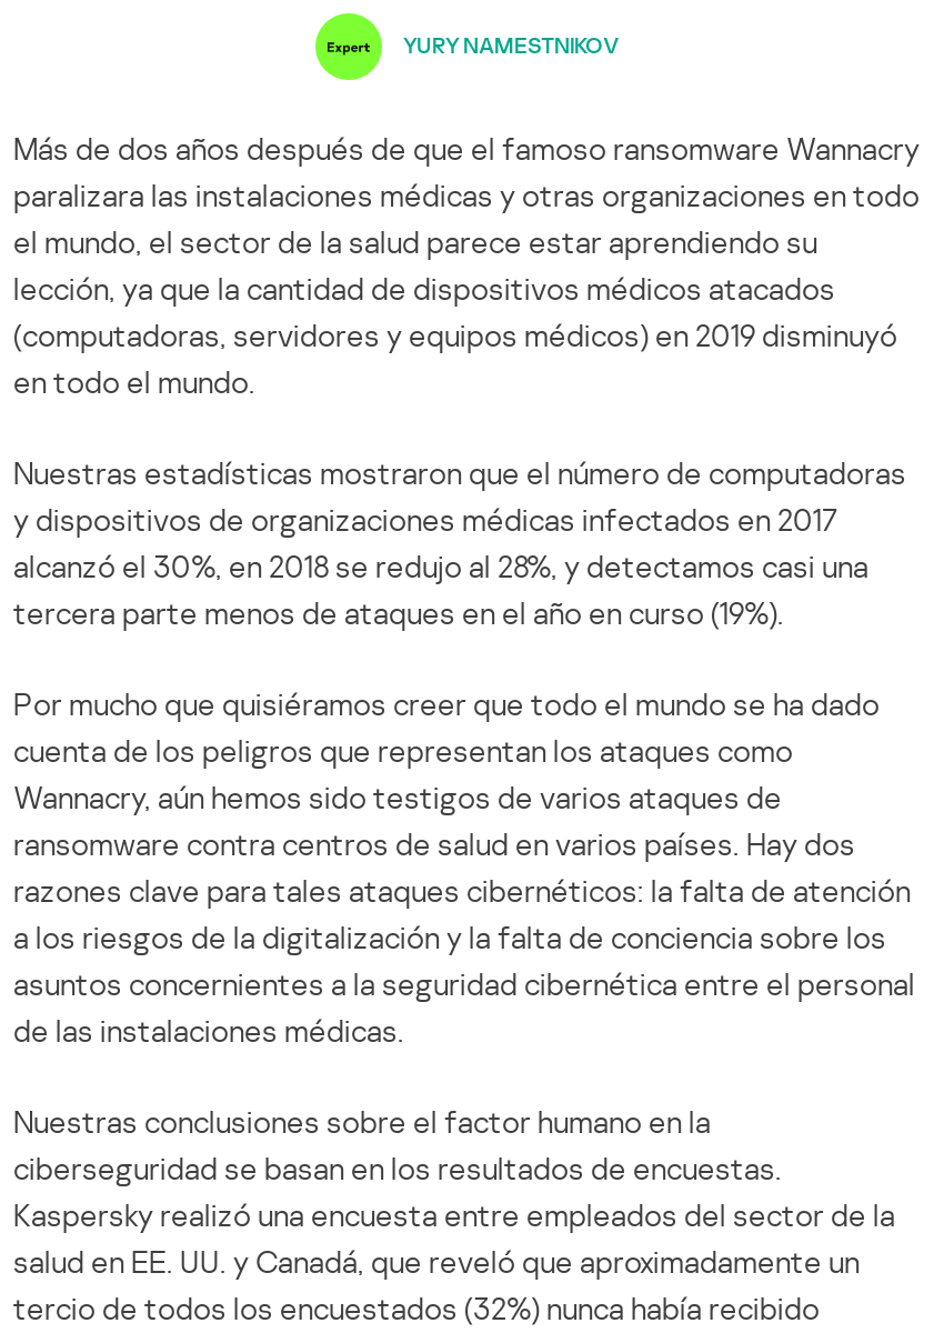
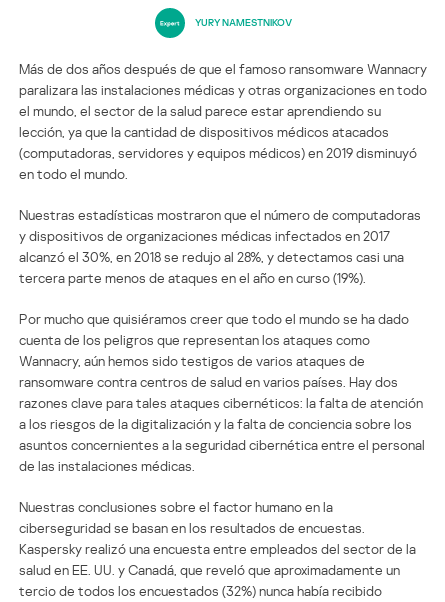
- [image]
+ [image]
